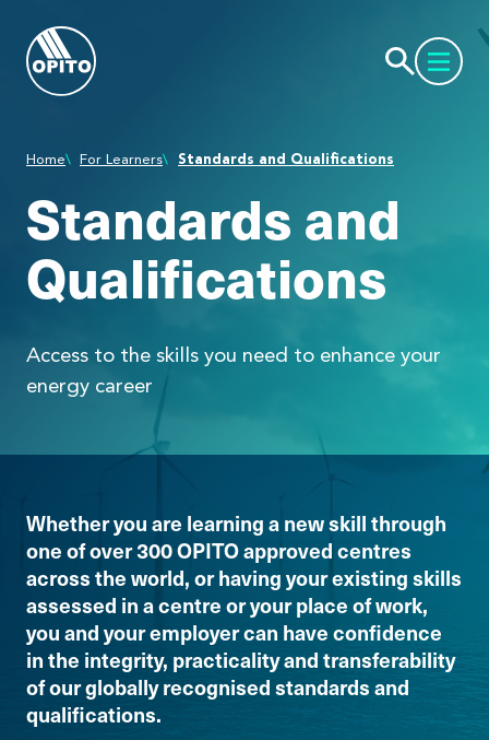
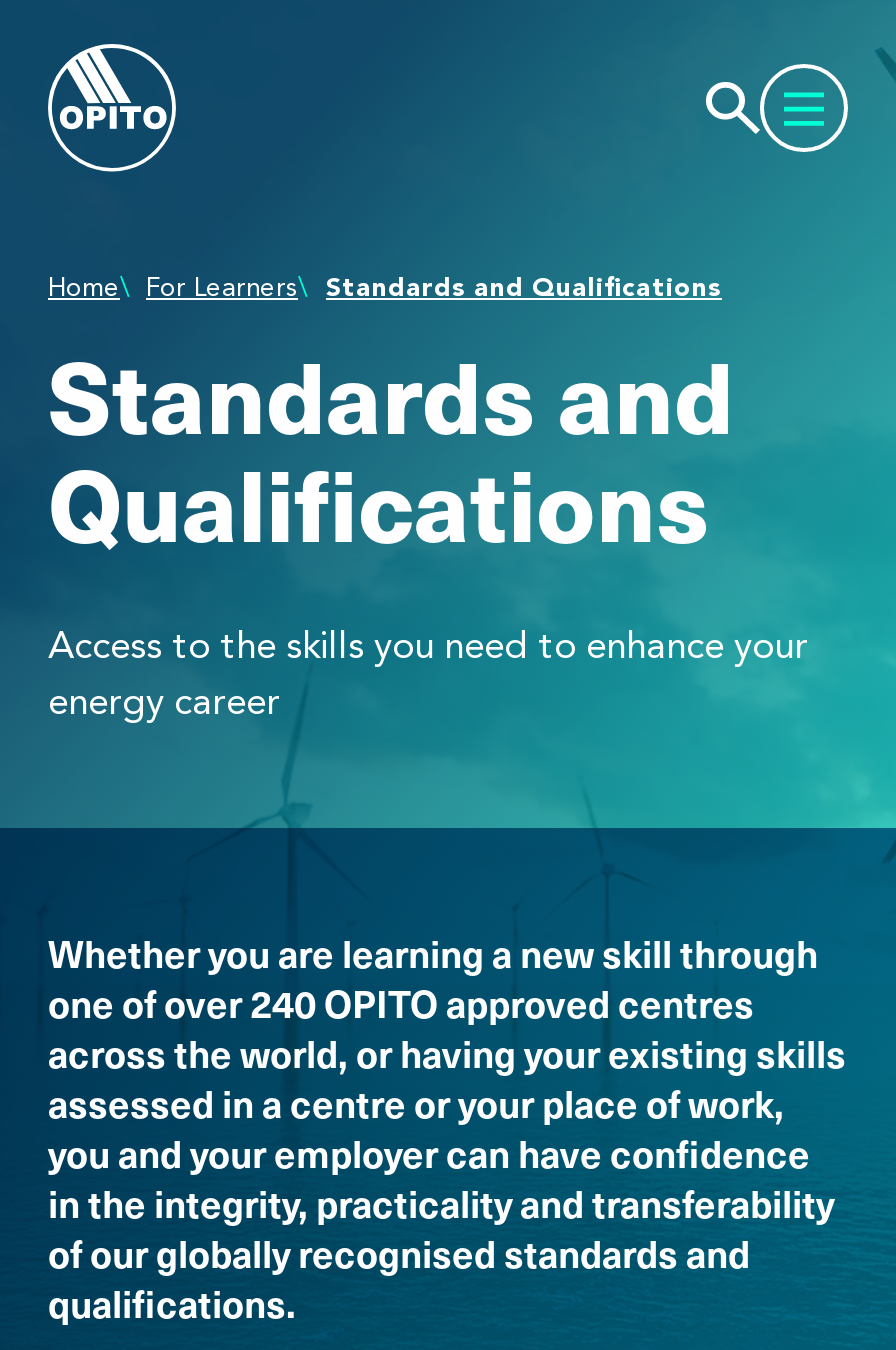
- one of over 300 OPITO approved centres
+ one of over 240 OPITO approved centres
